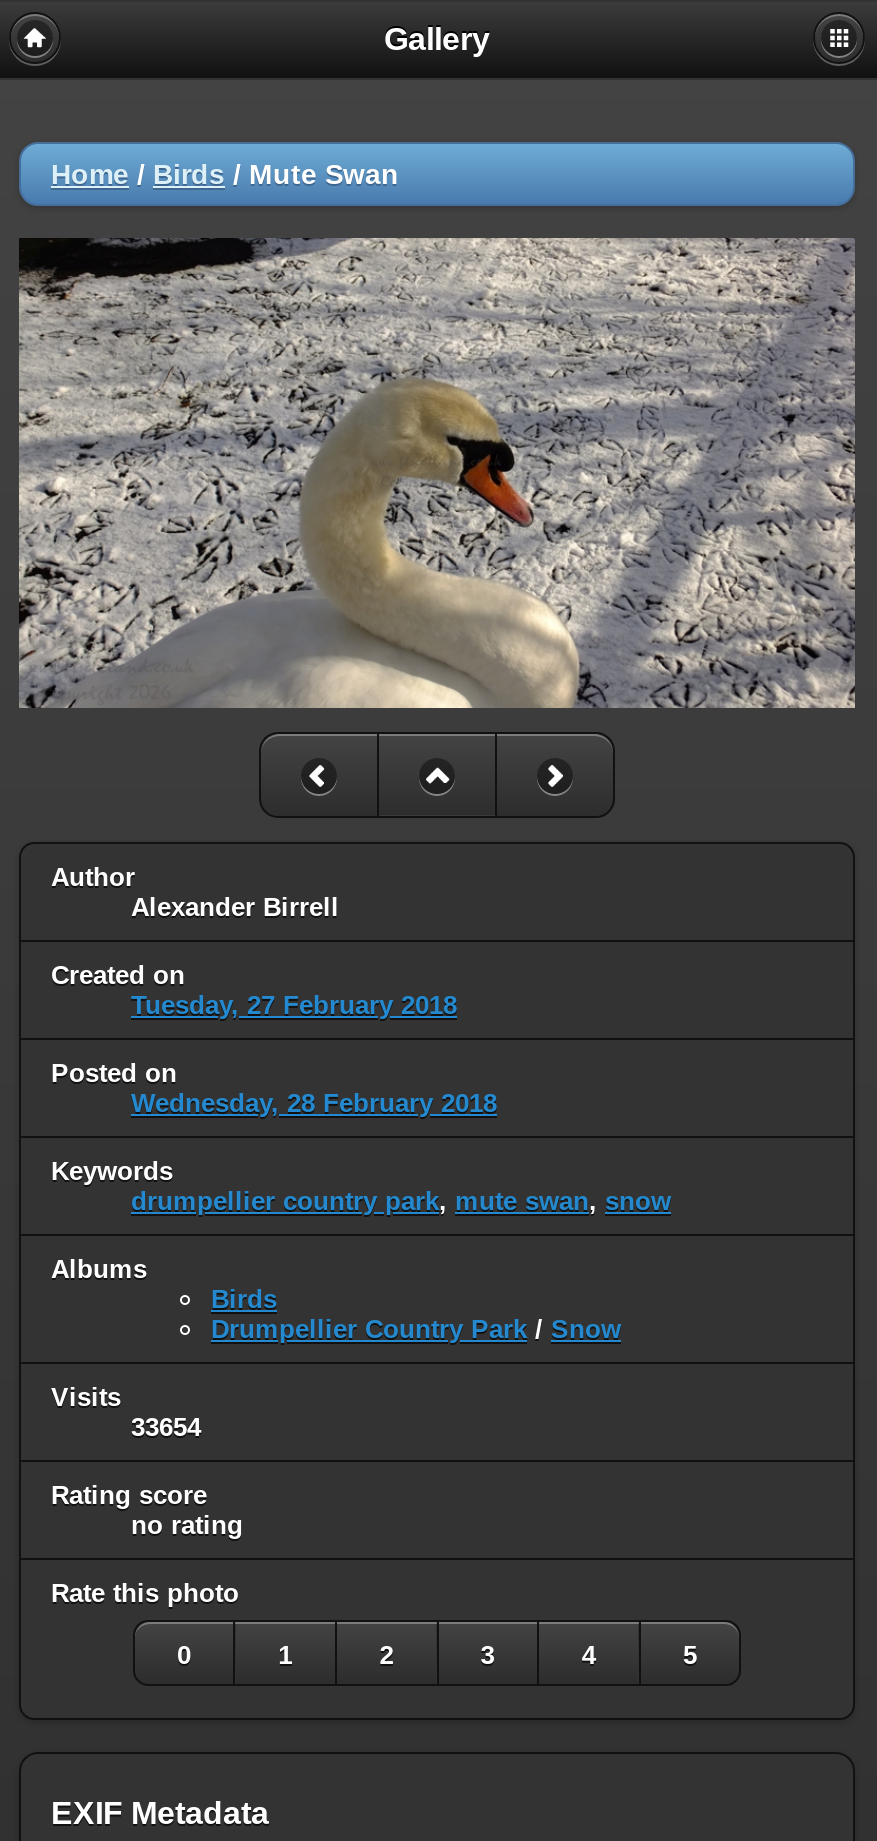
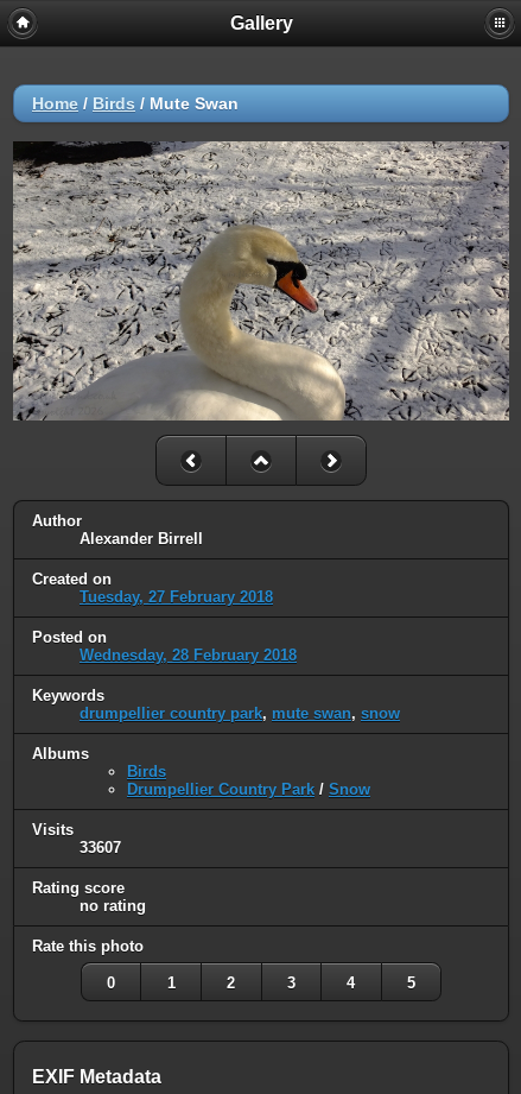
- 33654
+ 33607
